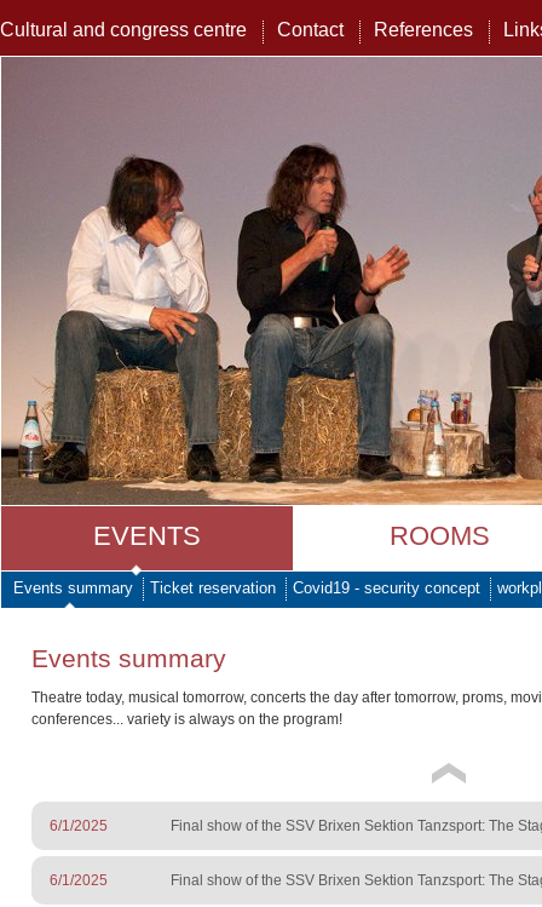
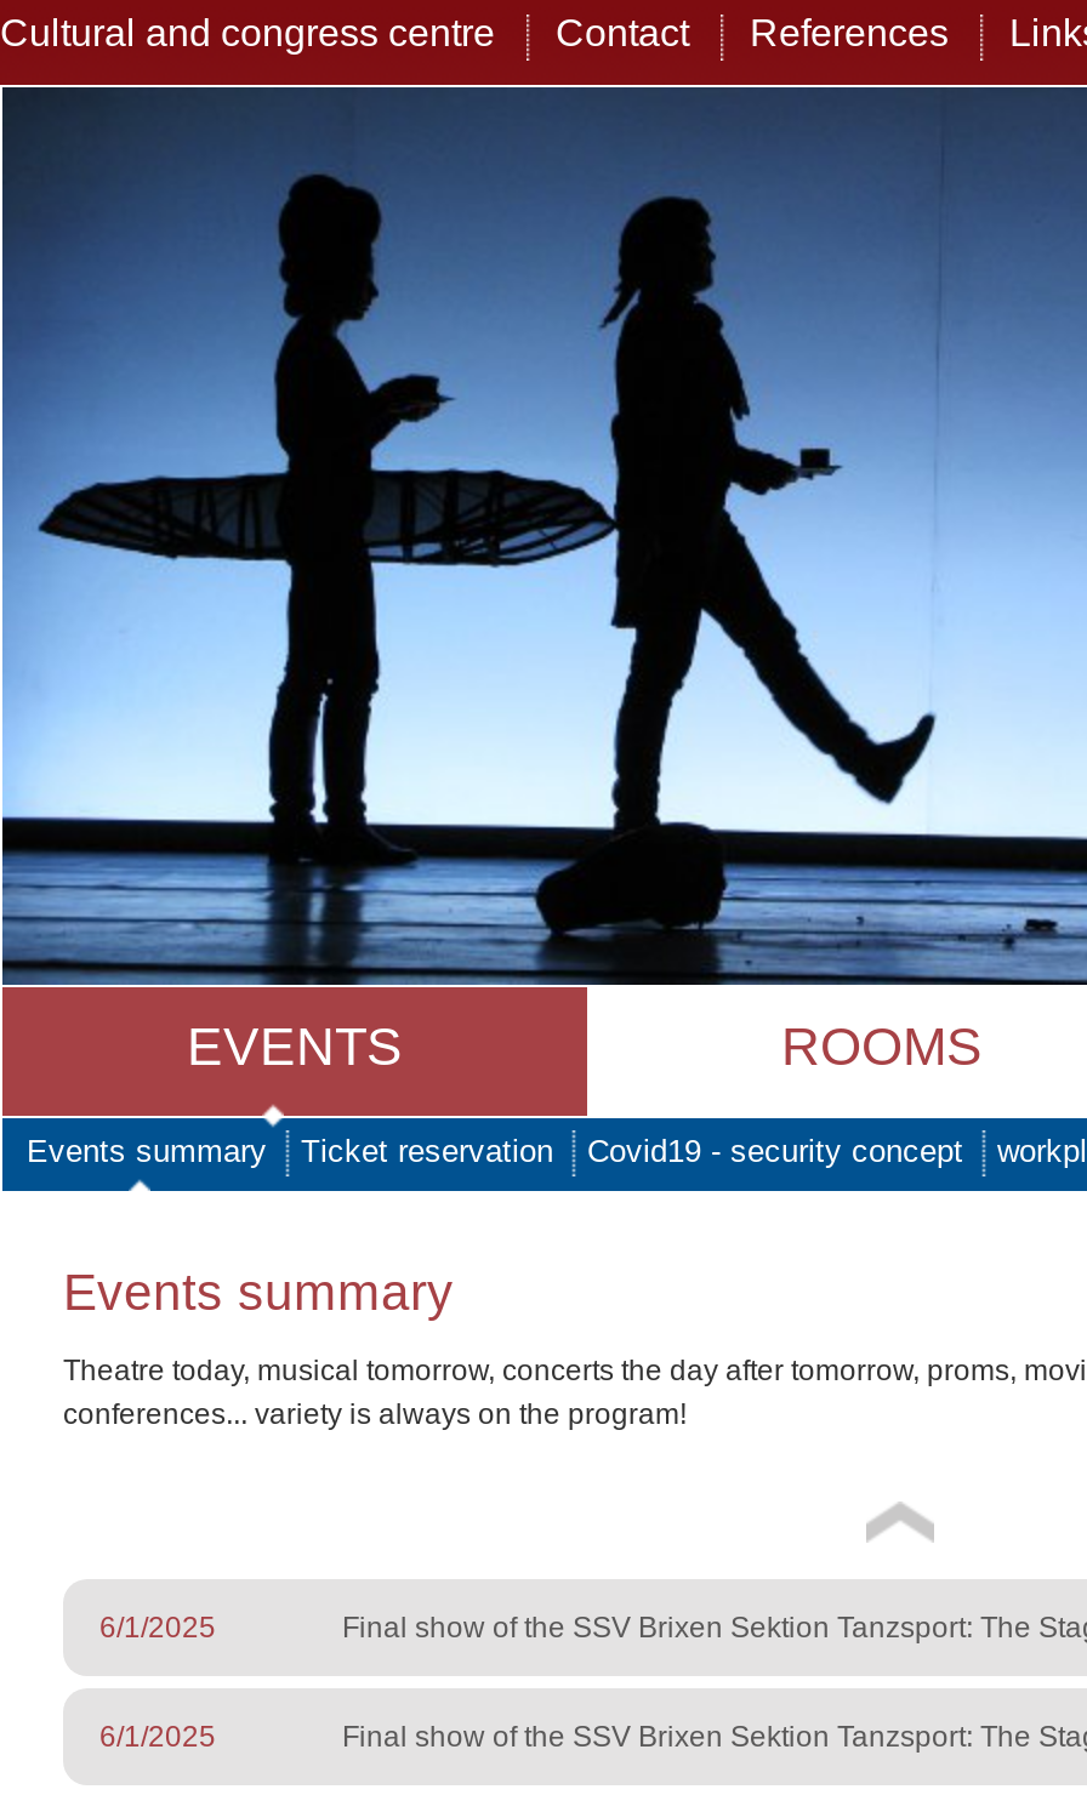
- [image]
+ [image]
